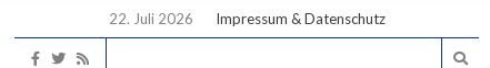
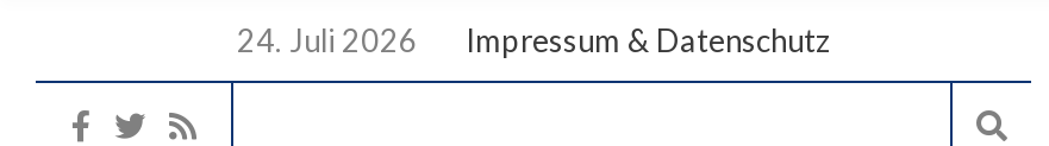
- 22. Juli 2026 Impressum & Datenschutz
+ 24. Juli 2026 Impressum & Datenschutz
